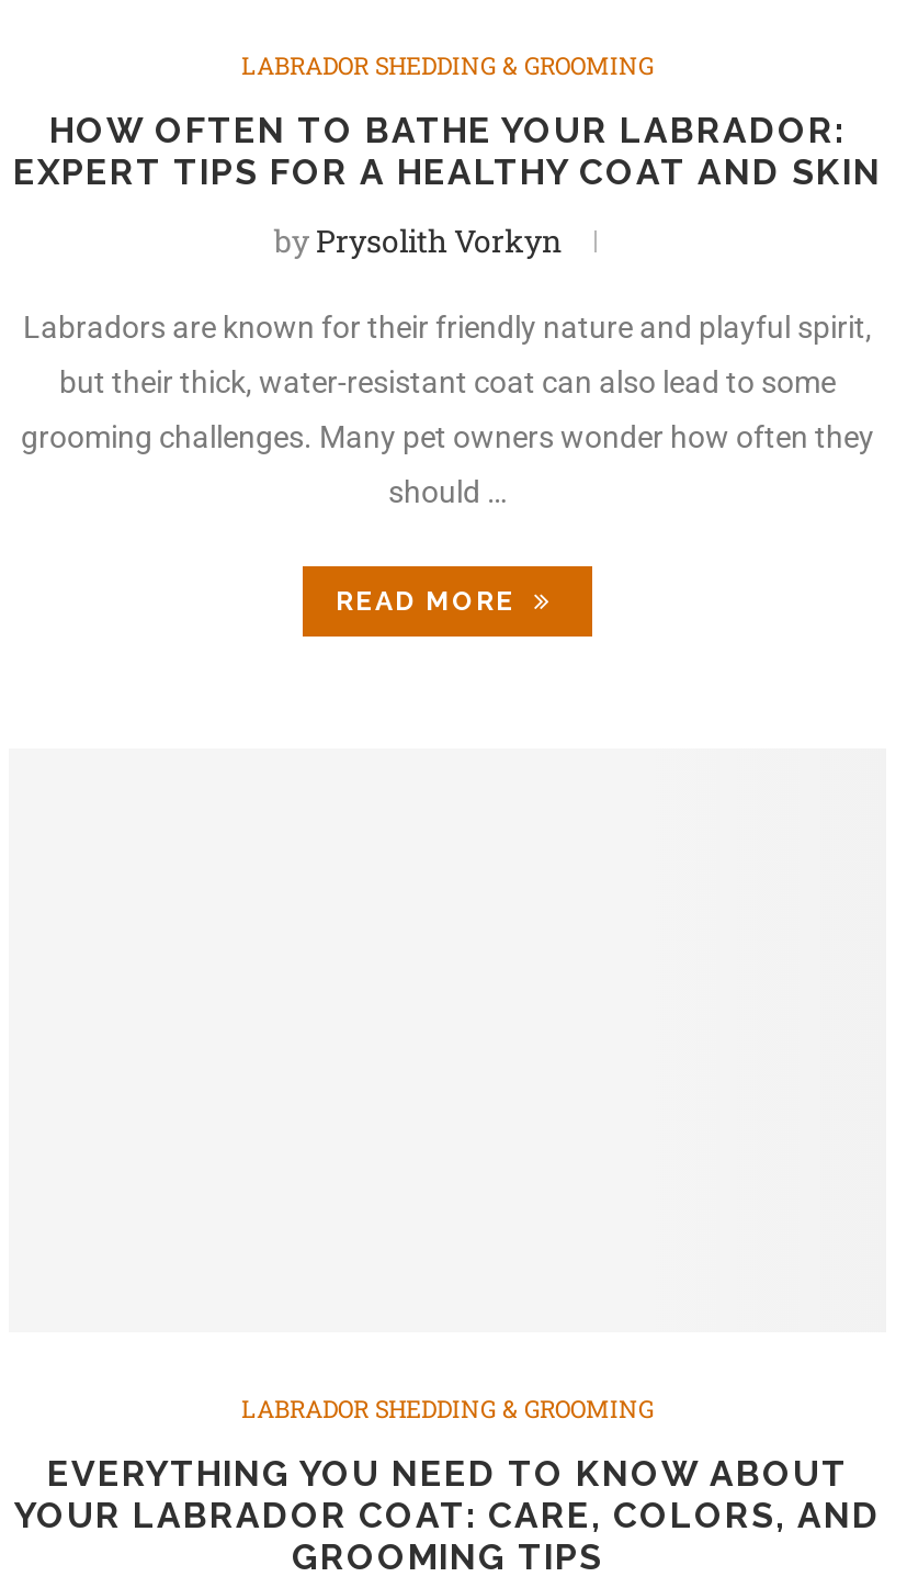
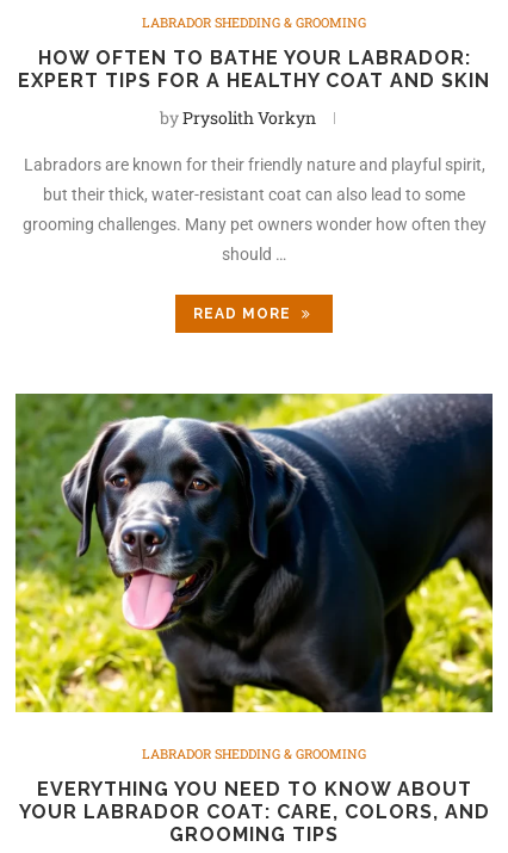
+ [image]
